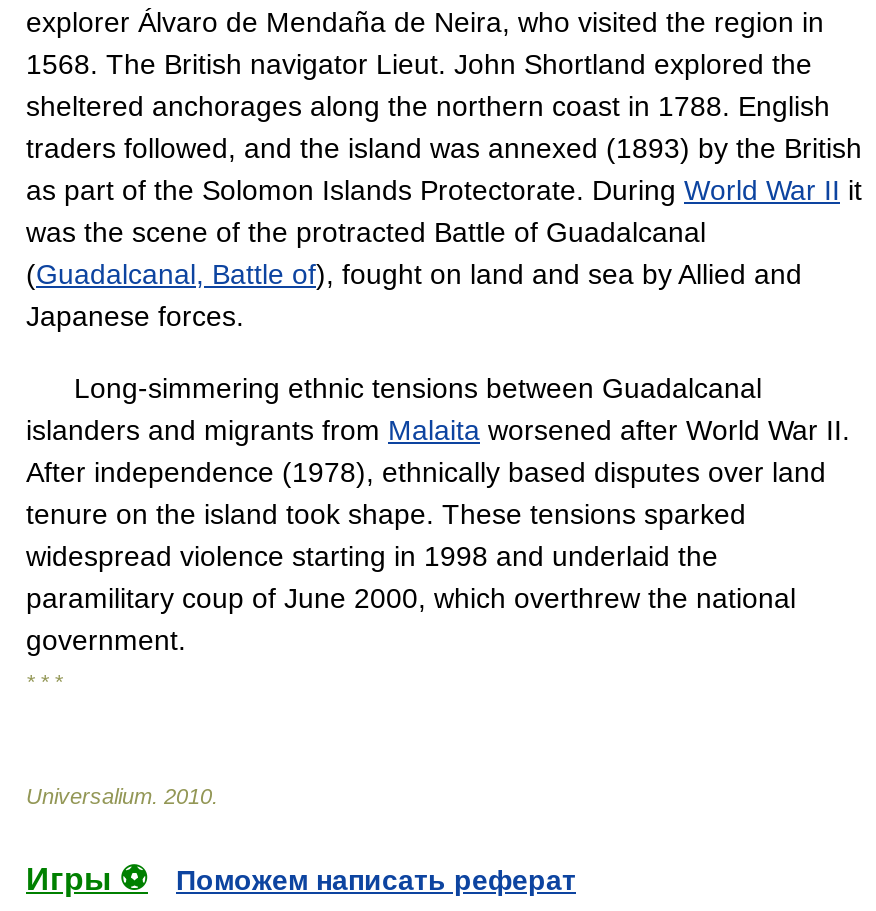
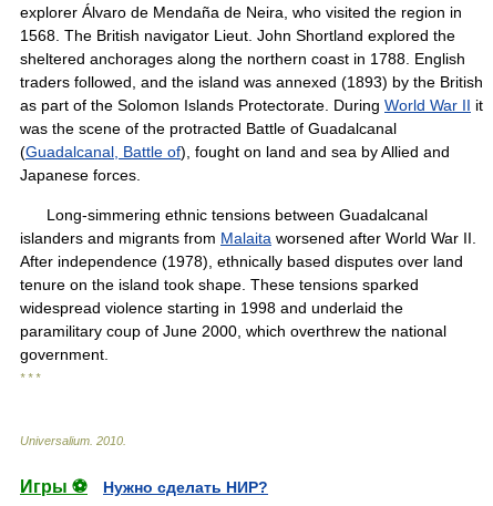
- Поможем написать реферат
+ Нужно сделать НИР?
